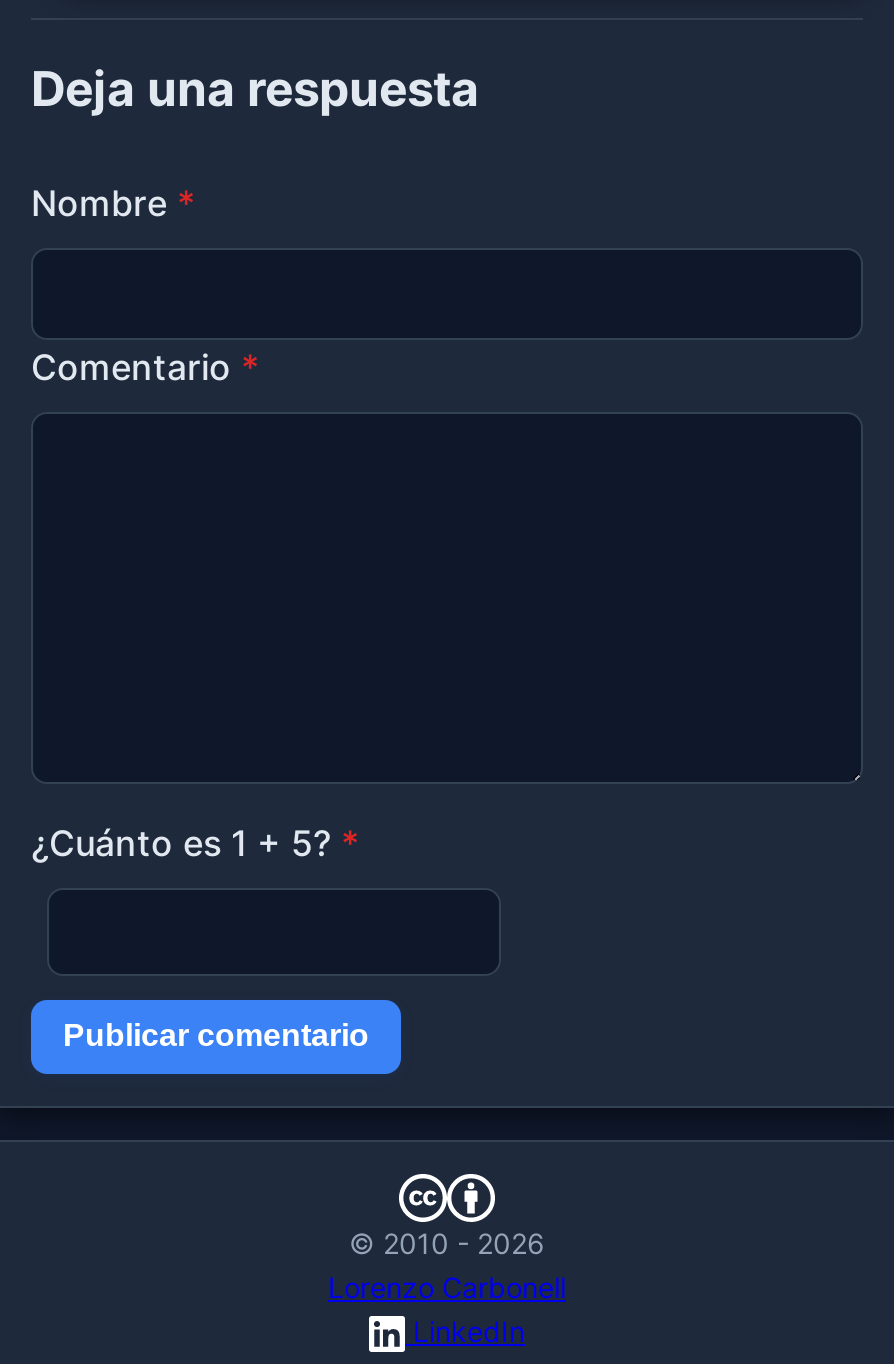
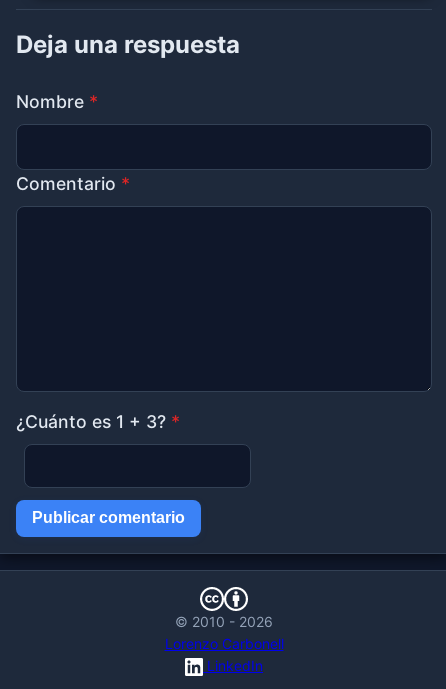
- ¿Cuánto es 1 + 5? *
+ ¿Cuánto es 1 + 3? *
